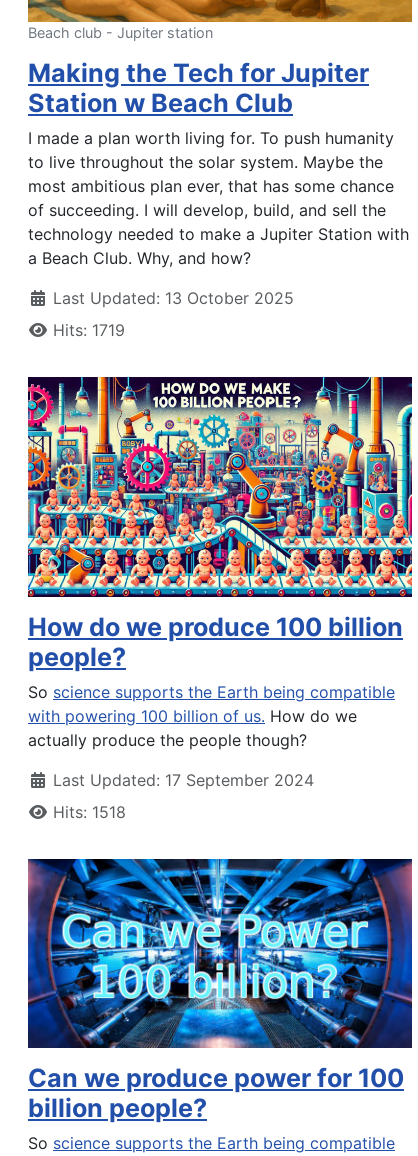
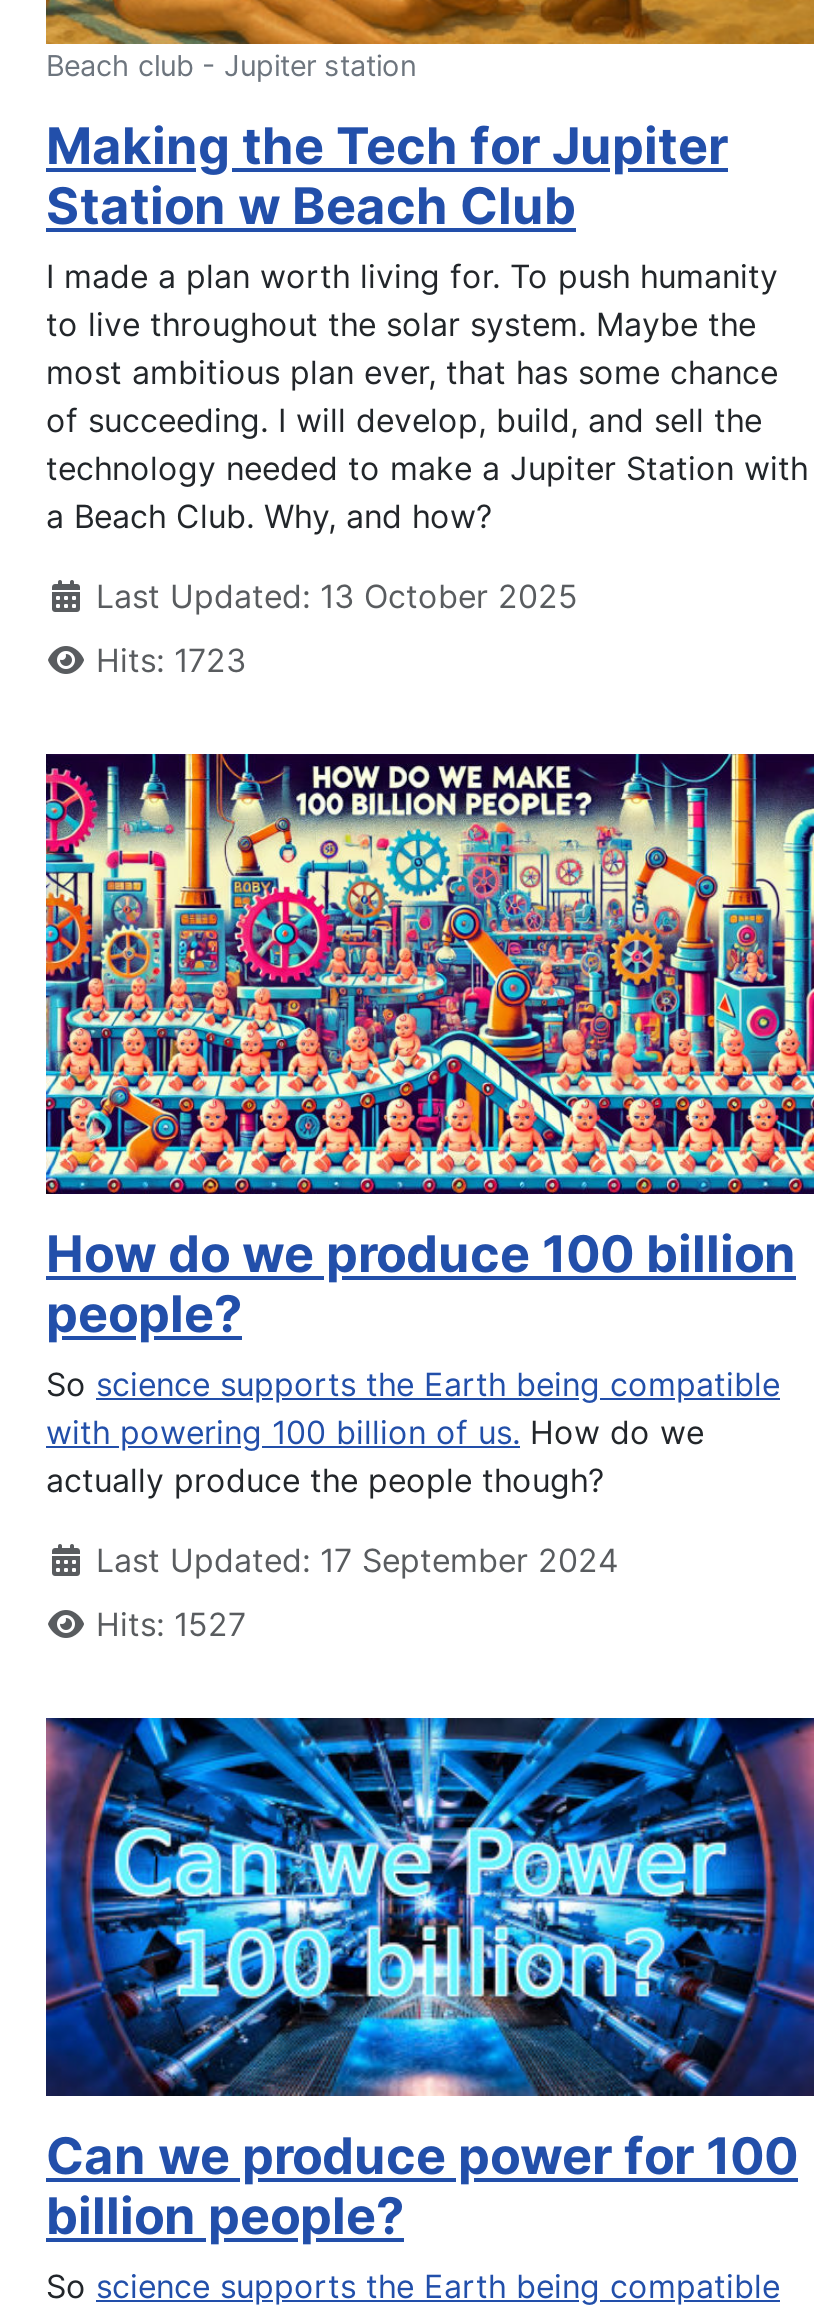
- Hits: 1719
+ Hits: 1723

- Hits: 1518
+ Hits: 1527
